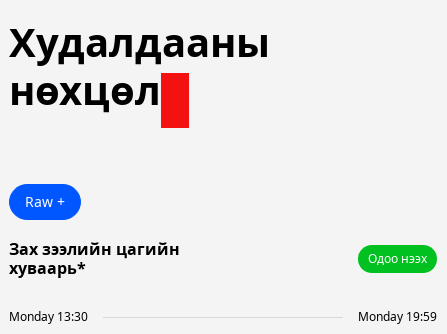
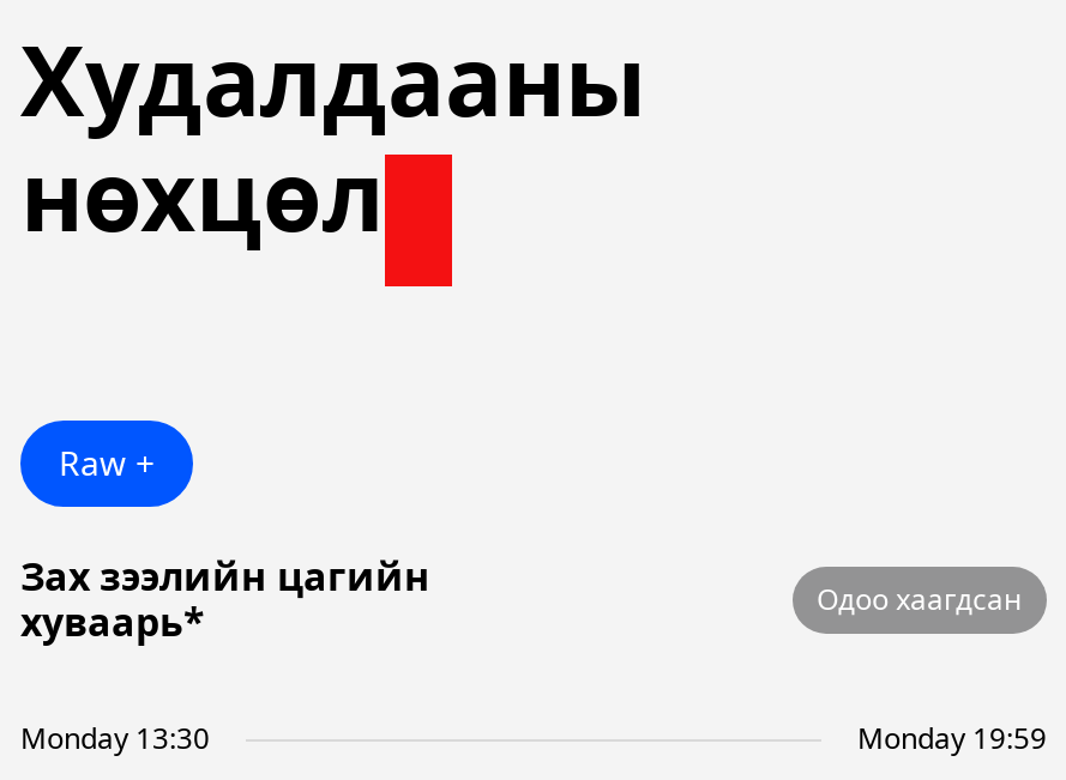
- Одоо нээх
+ Одоо хаагдсан
